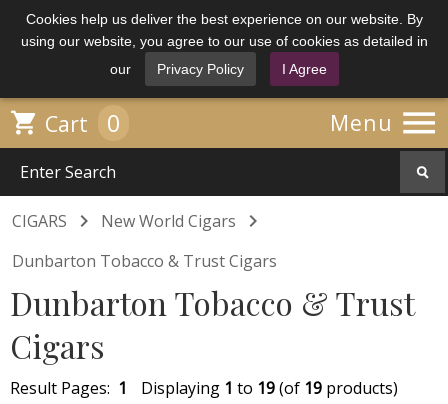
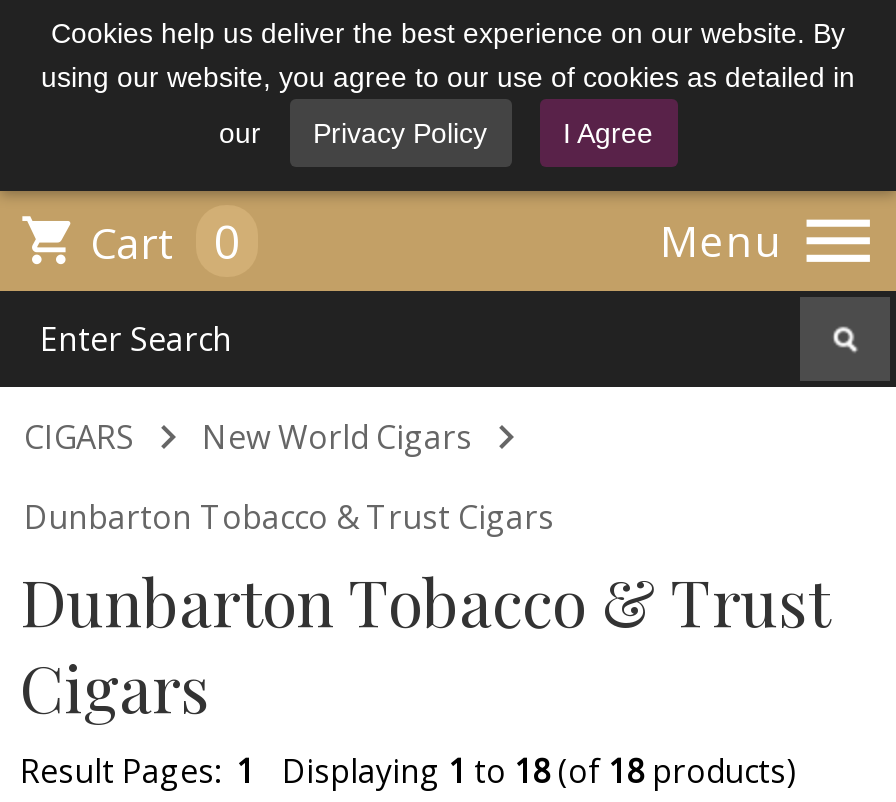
- Displaying 1 to 19 (of 19 products)
+ Displaying 1 to 18 (of 18 products)
